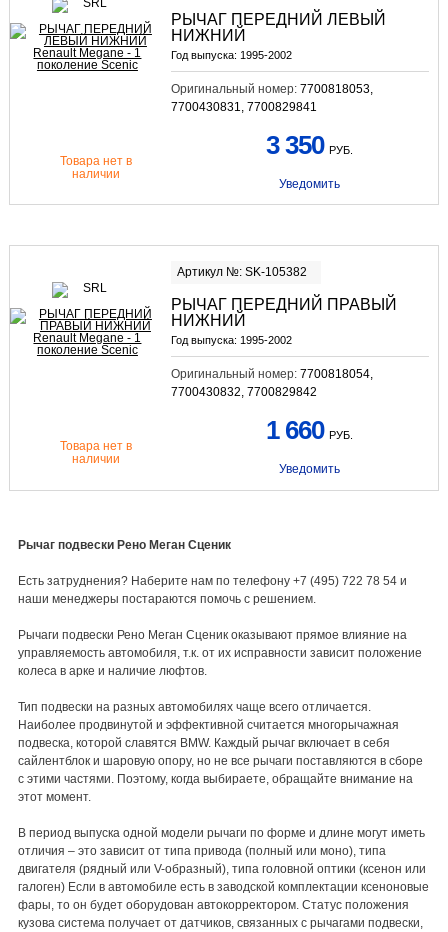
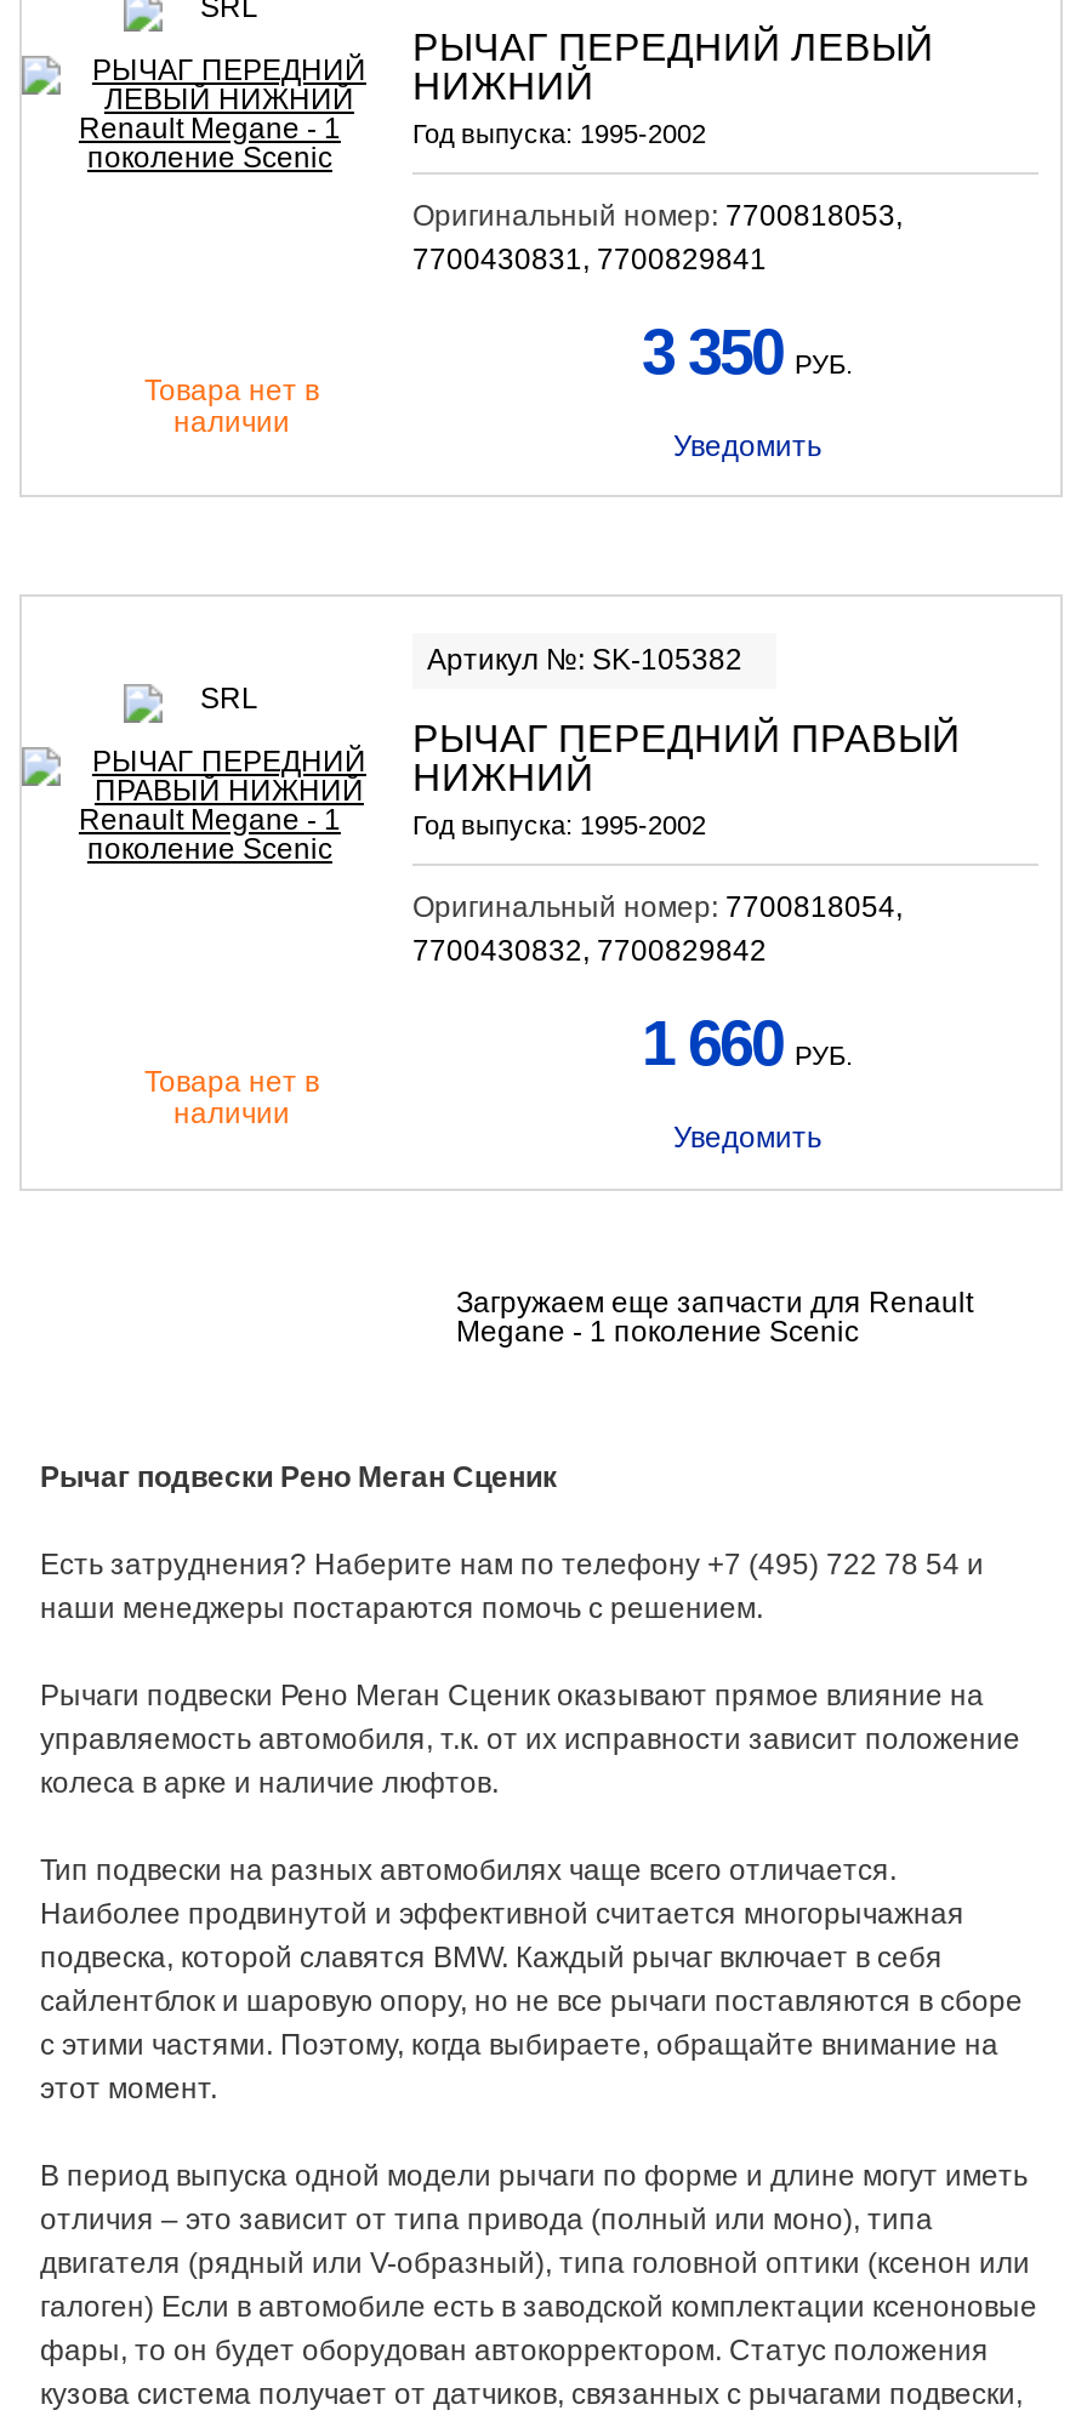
+ Загружаем еще запчасти для Renault
+ Megane - 1 поколение Scenic
